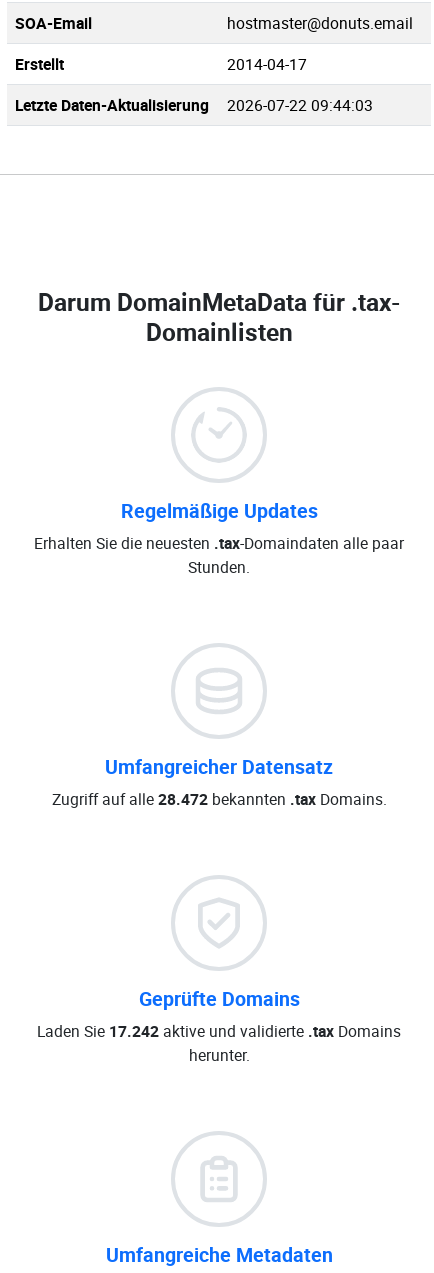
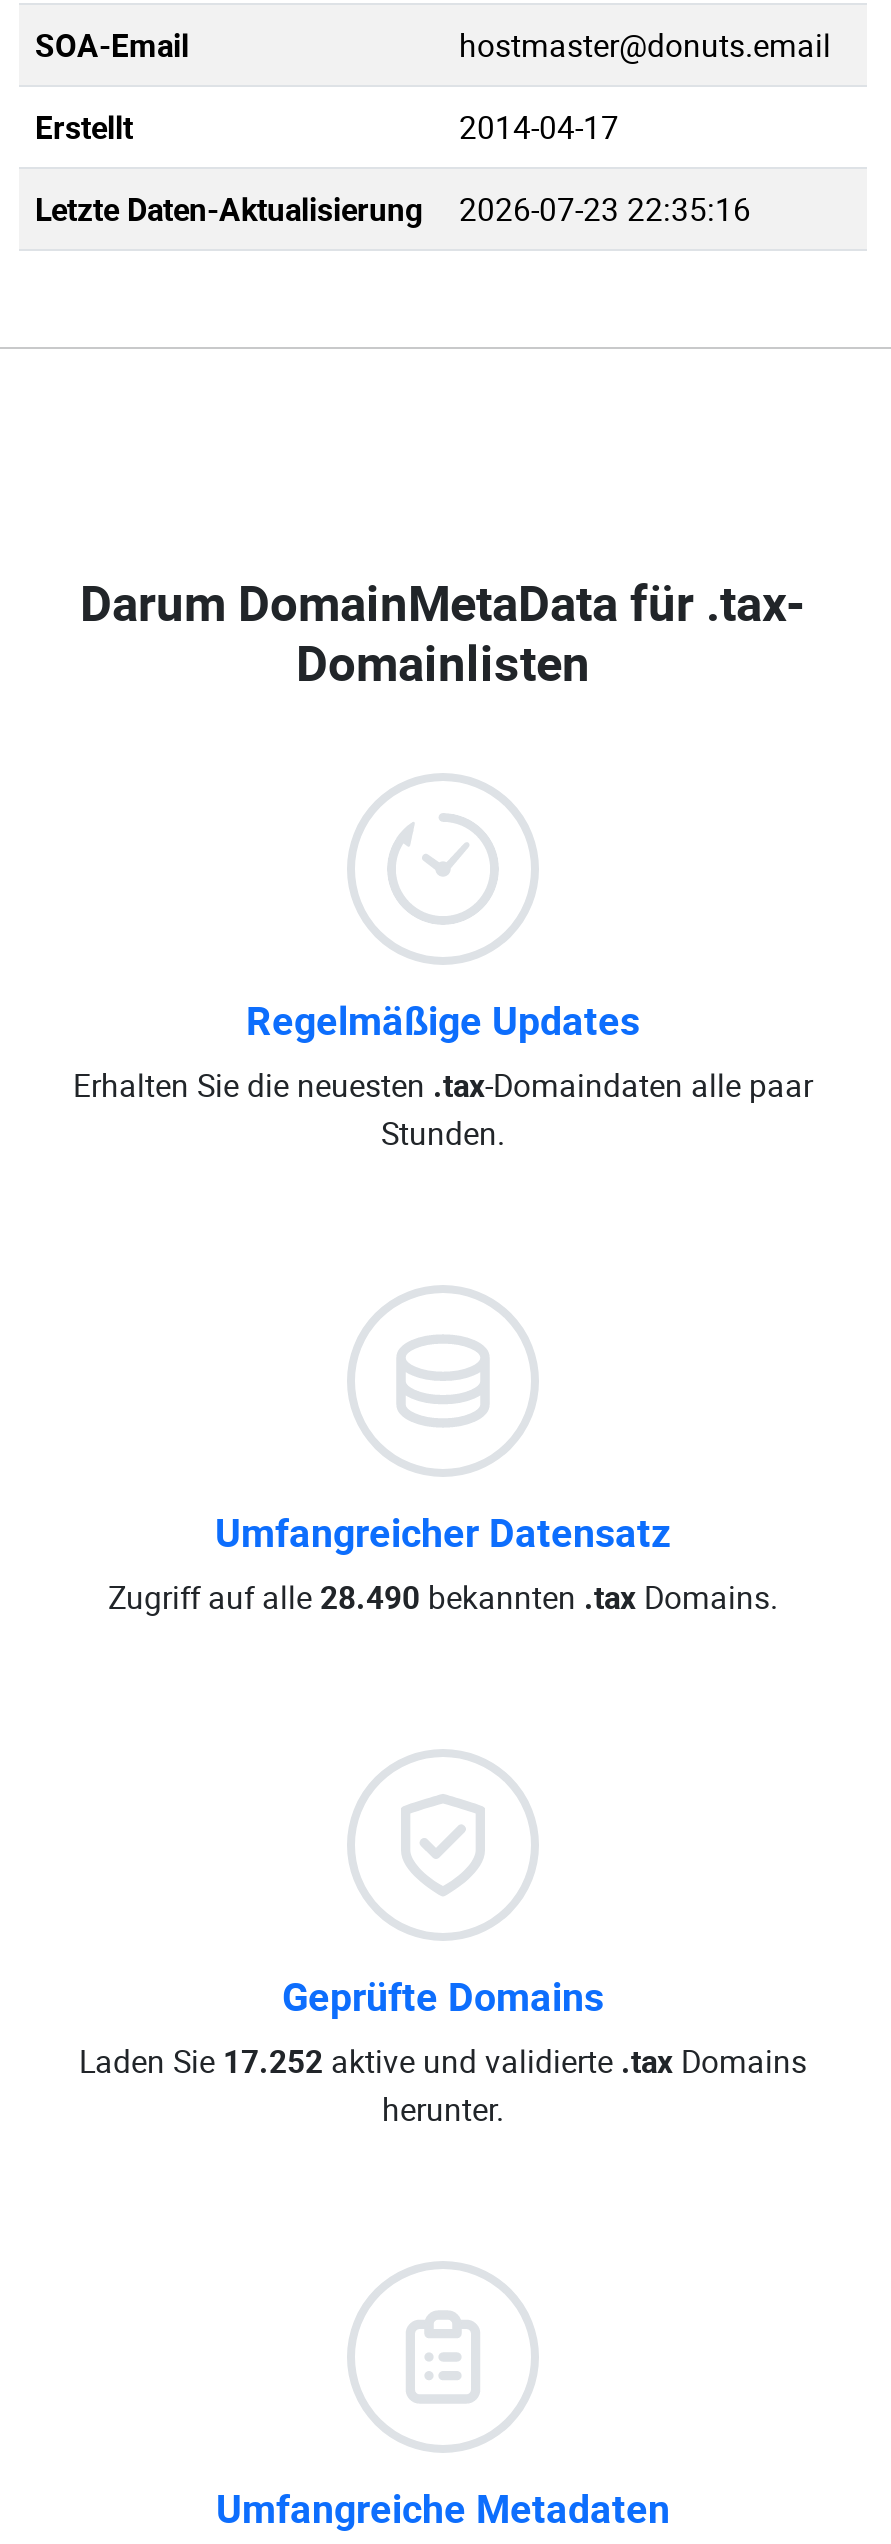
- Letzte Daten-Aktualisierung 2026-07-22 09:44:03
+ Letzte Daten-Aktualisierung 2026-07-23 22:35:16

- Zugriff auf alle 28.472 bekannten.tax Domains.
+ Zugriff auf alle 28.490 bekannten.tax Domains.

- Laden Sie 17.242 aktive und validierte.tax Domains
+ Laden Sie 17.252 aktive und validierte.tax Domains
